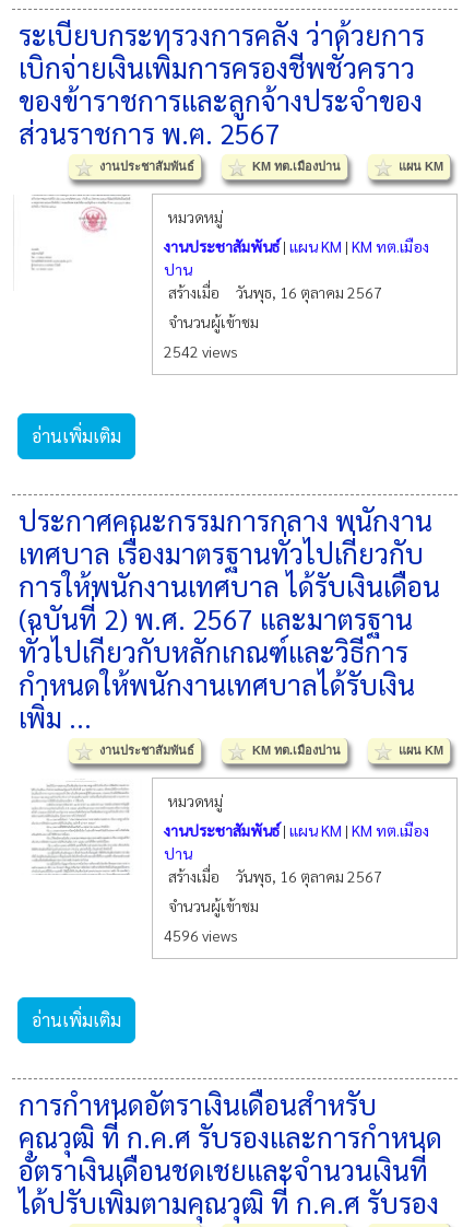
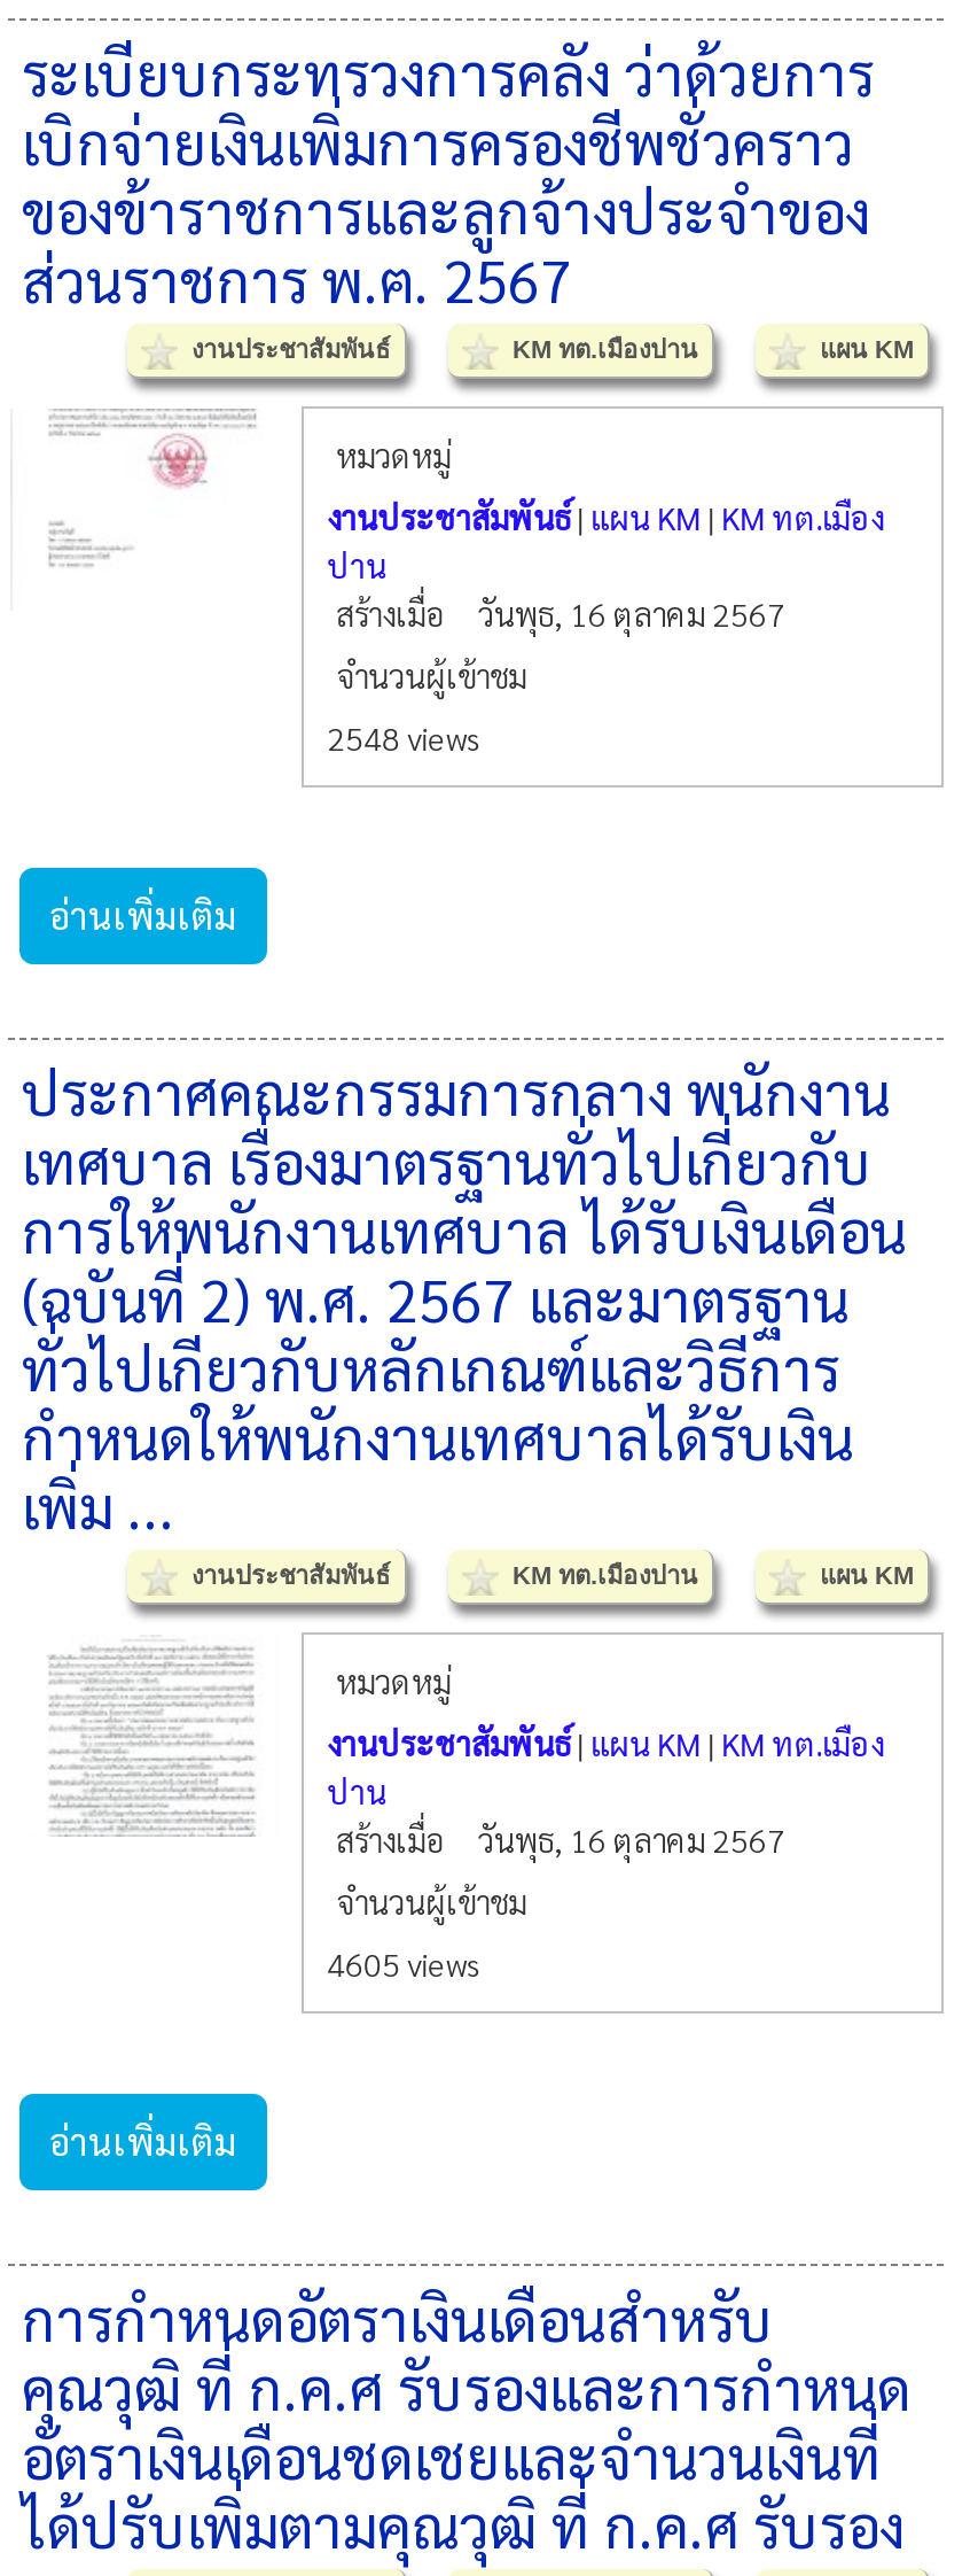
- 2542 views
+ 2548 views

- 4596 views
+ 4605 views
